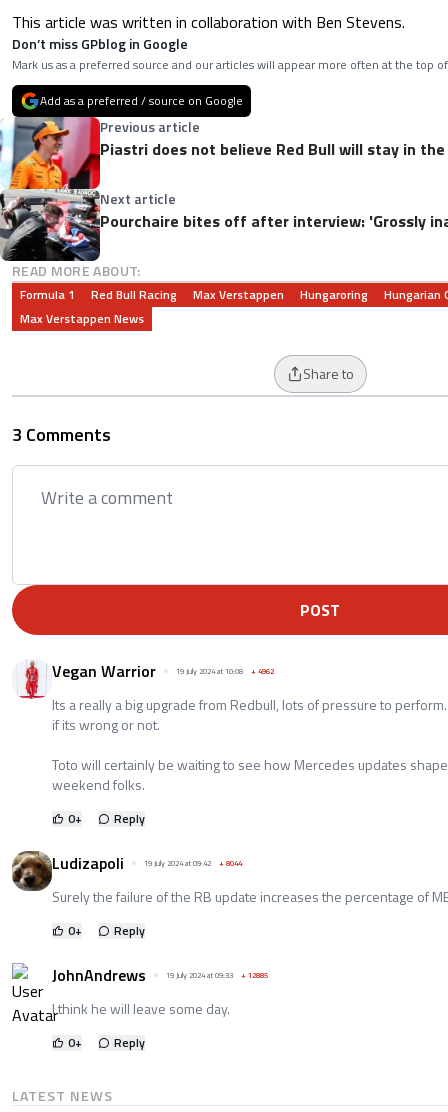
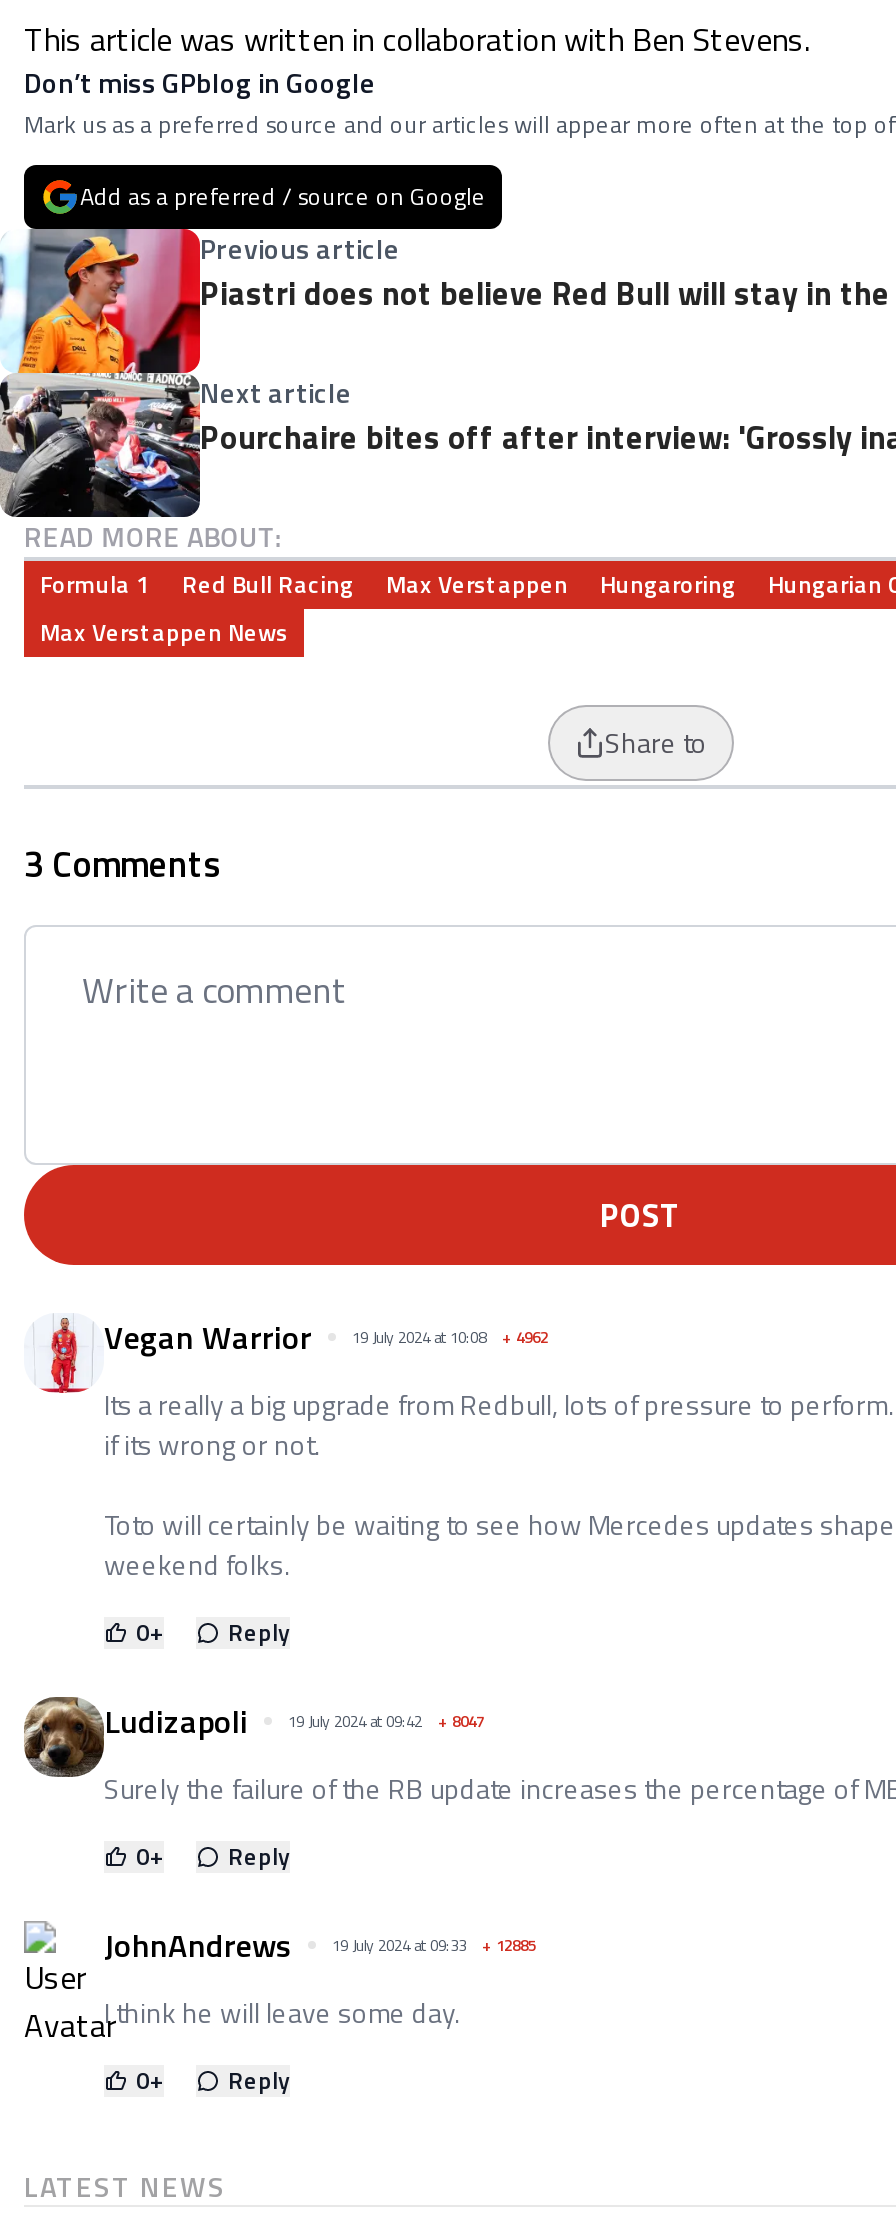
- Ludizapoli 19 July 2024 at 09:42 + 8044
+ Ludizapoli 19 July 2024 at 09:42 + 8047
